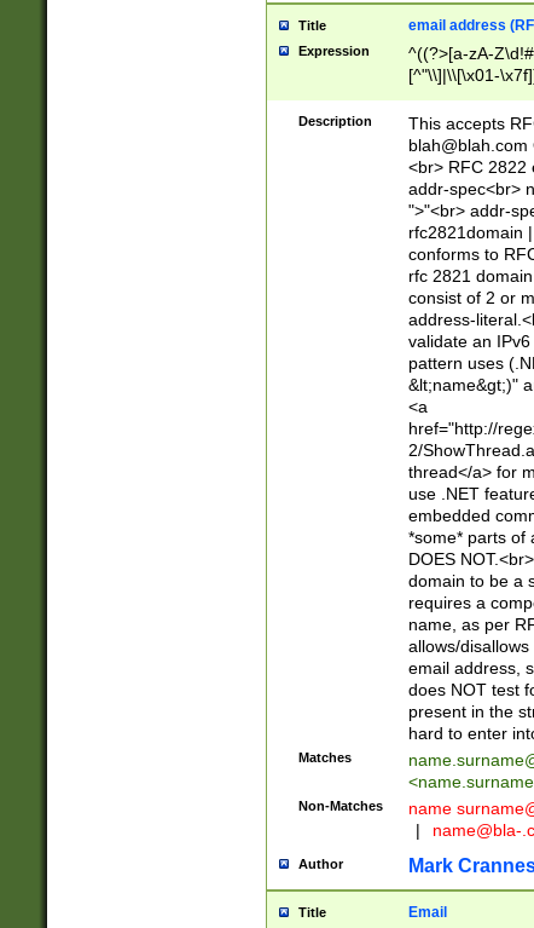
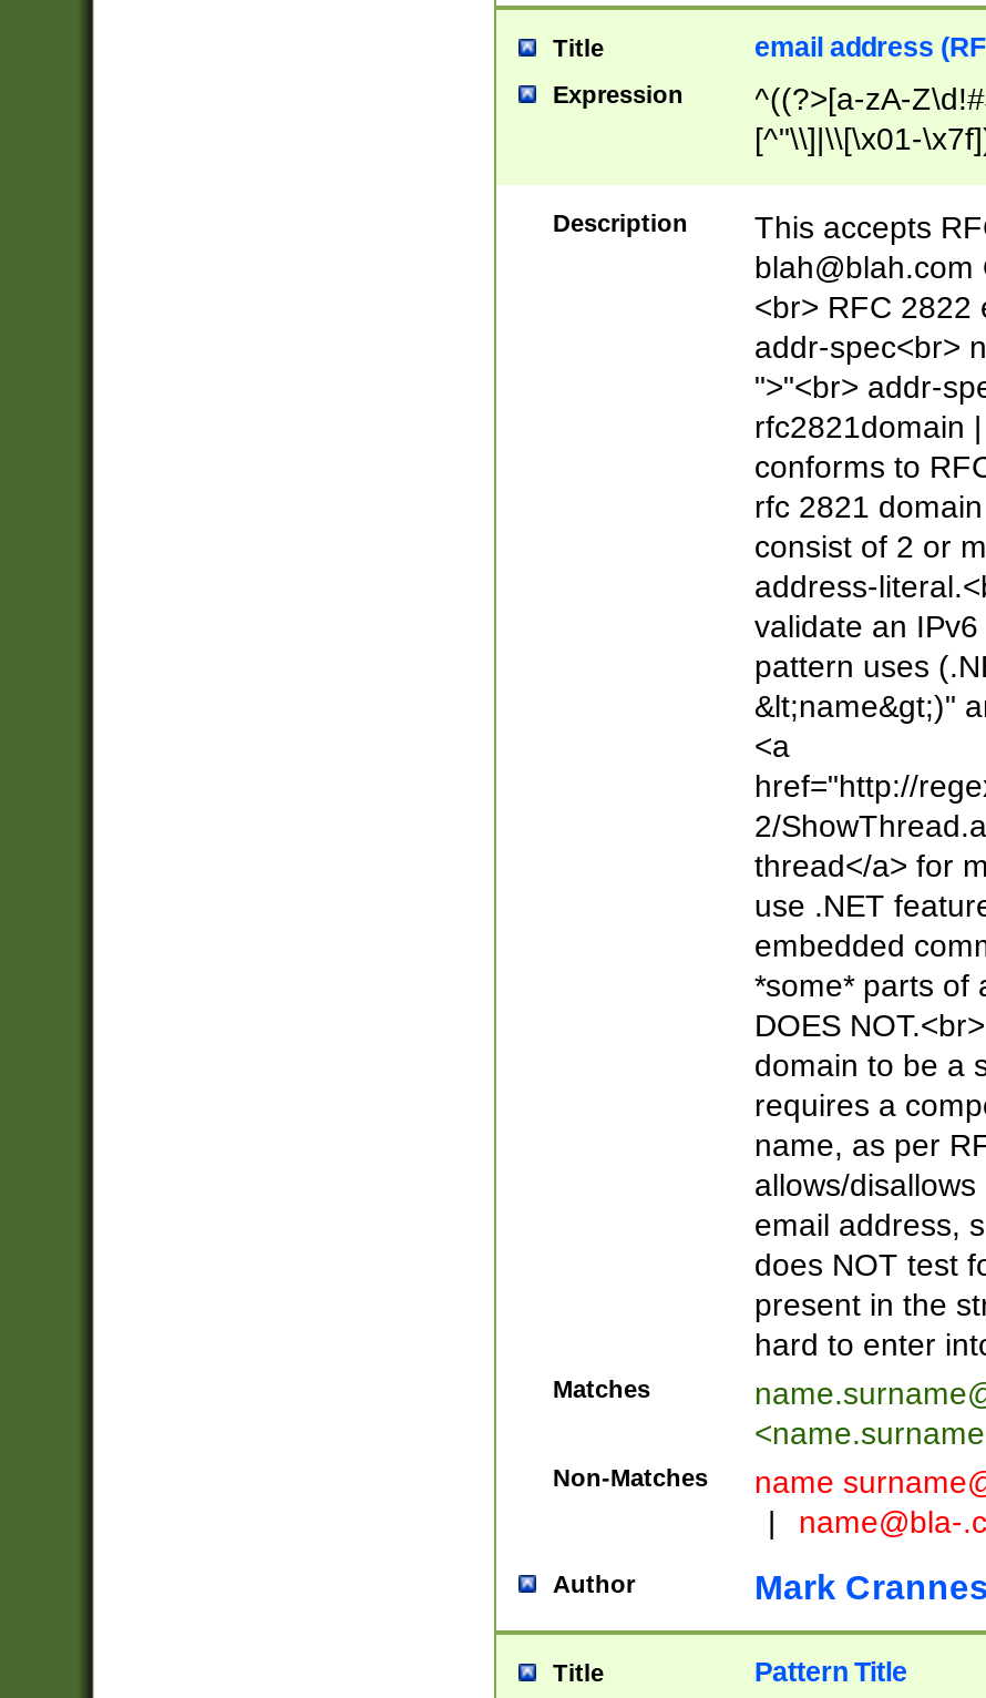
- Email
+ Pattern Title
